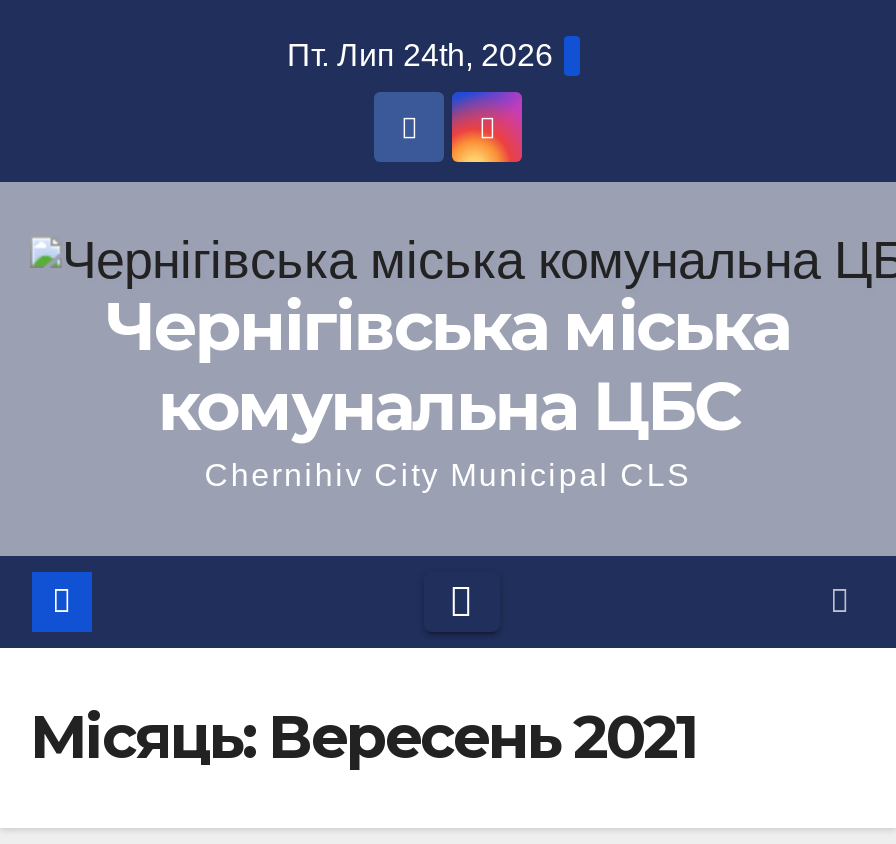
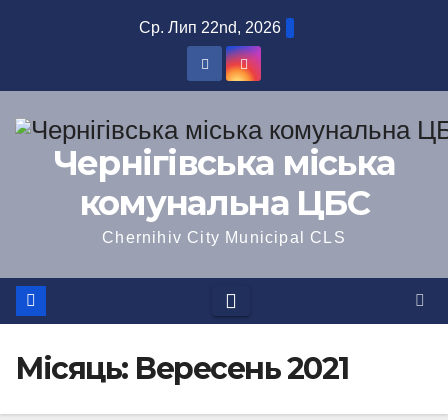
- Пт. Лип 24th, 2026
+ Ср. Лип 22nd, 2026
